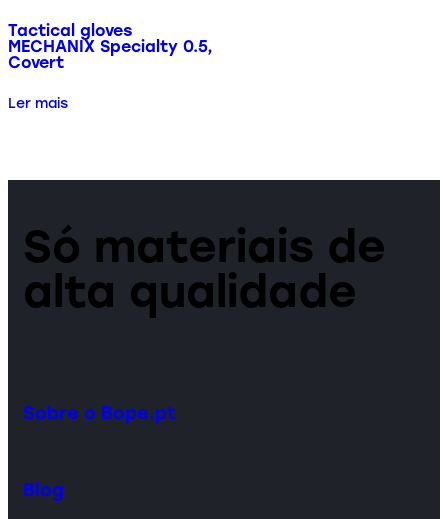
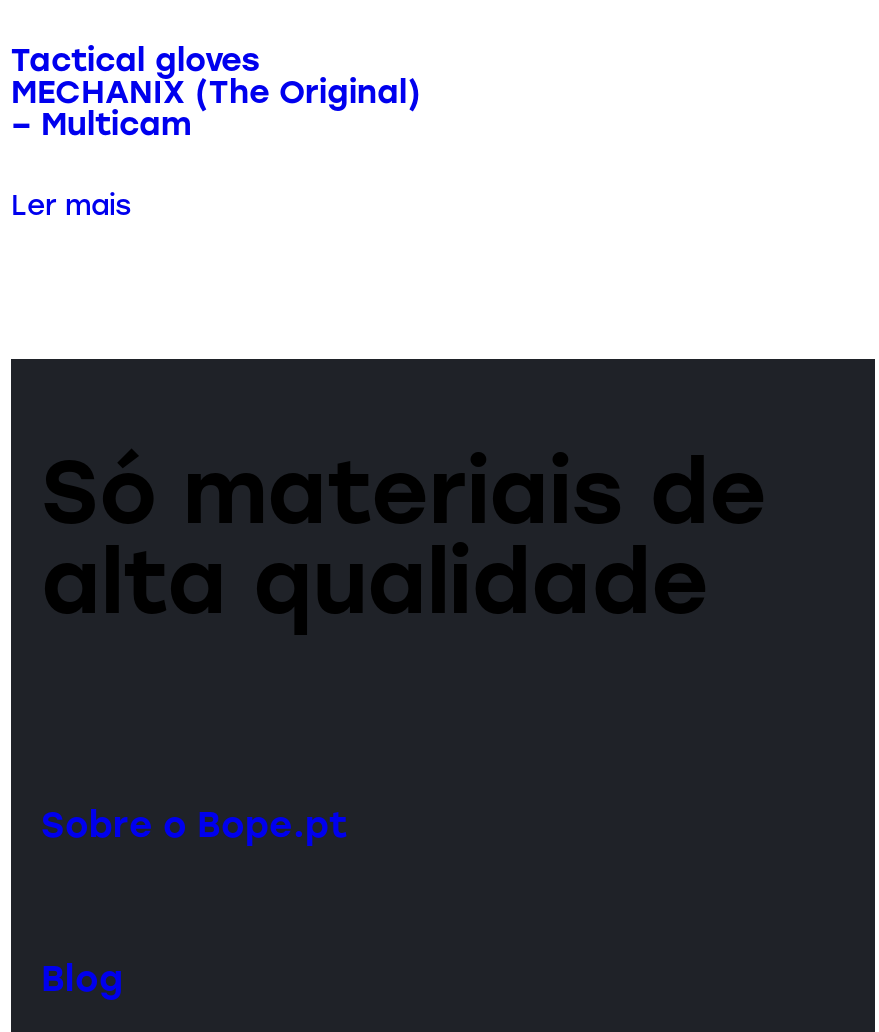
- MECHANIX Specialty 0.5,
- Covert
+ MECHANIX (The Original)
+ – Multicam
